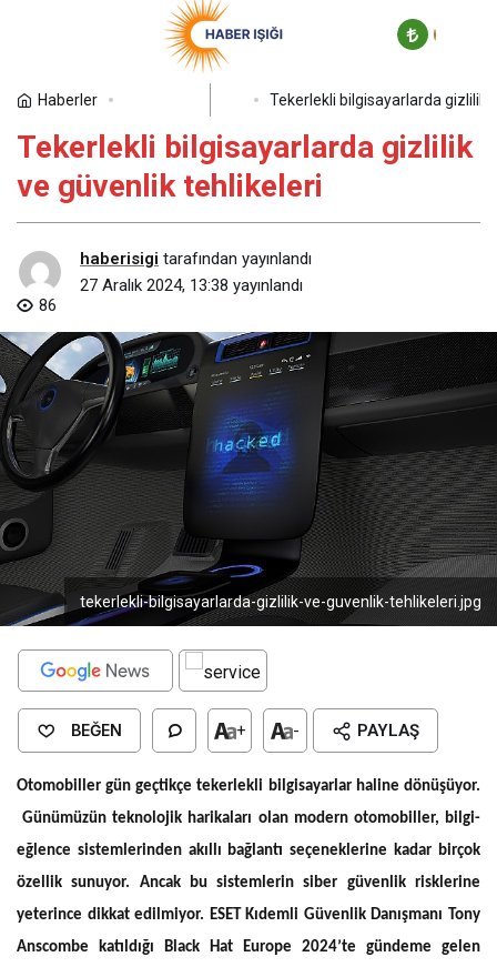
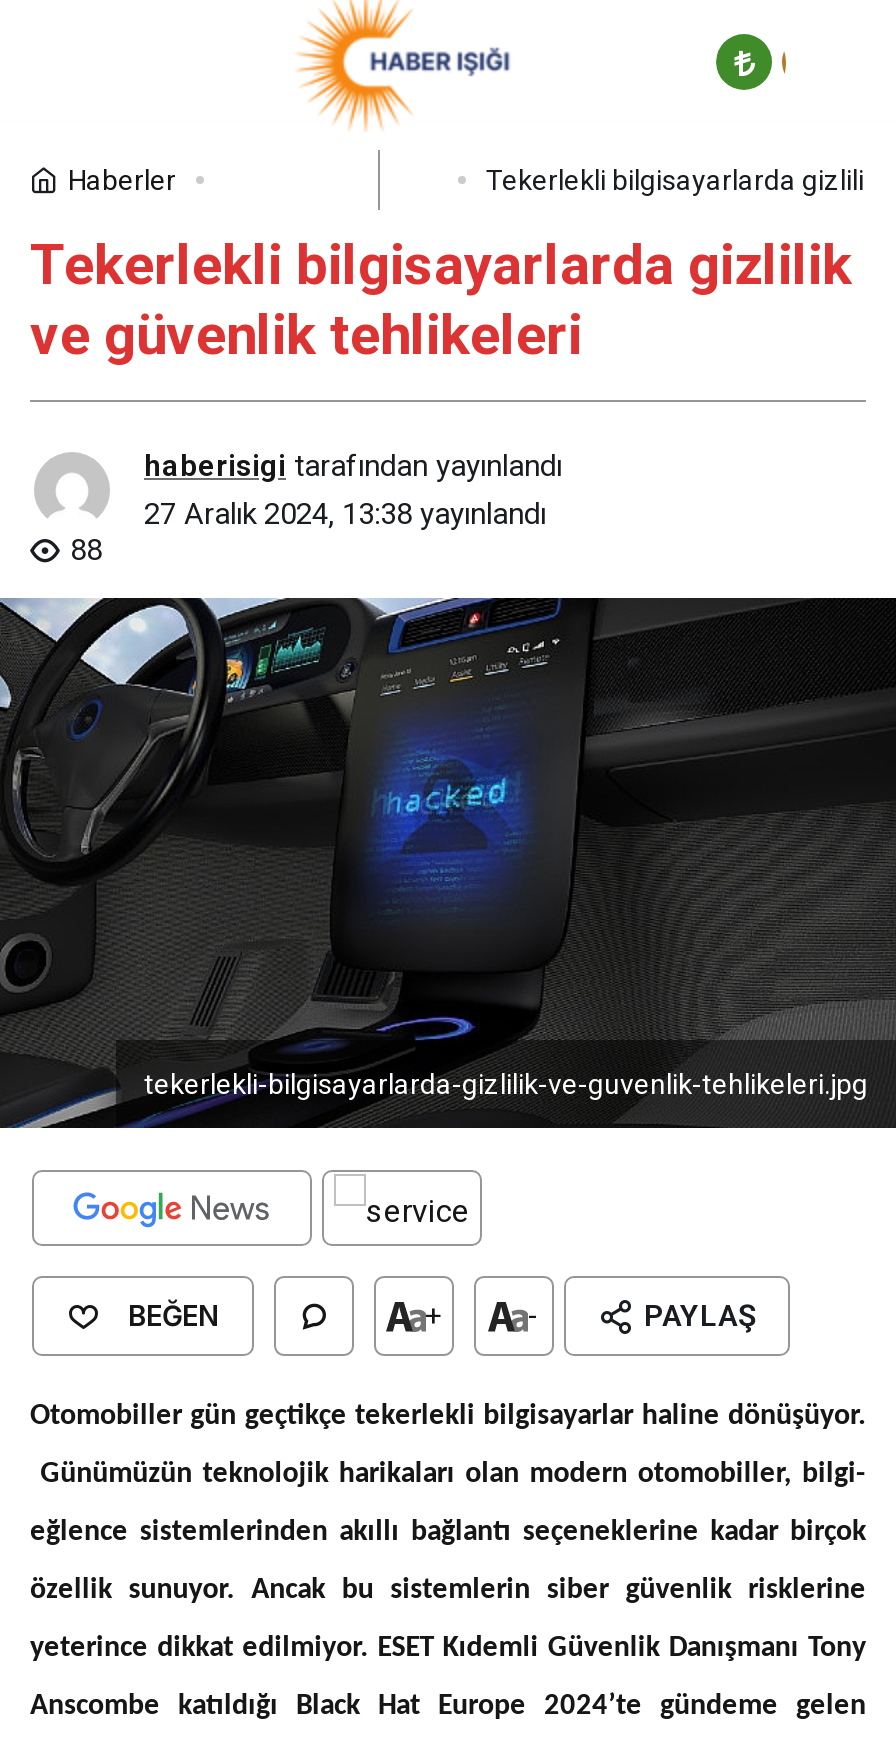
- 86
+ 88
